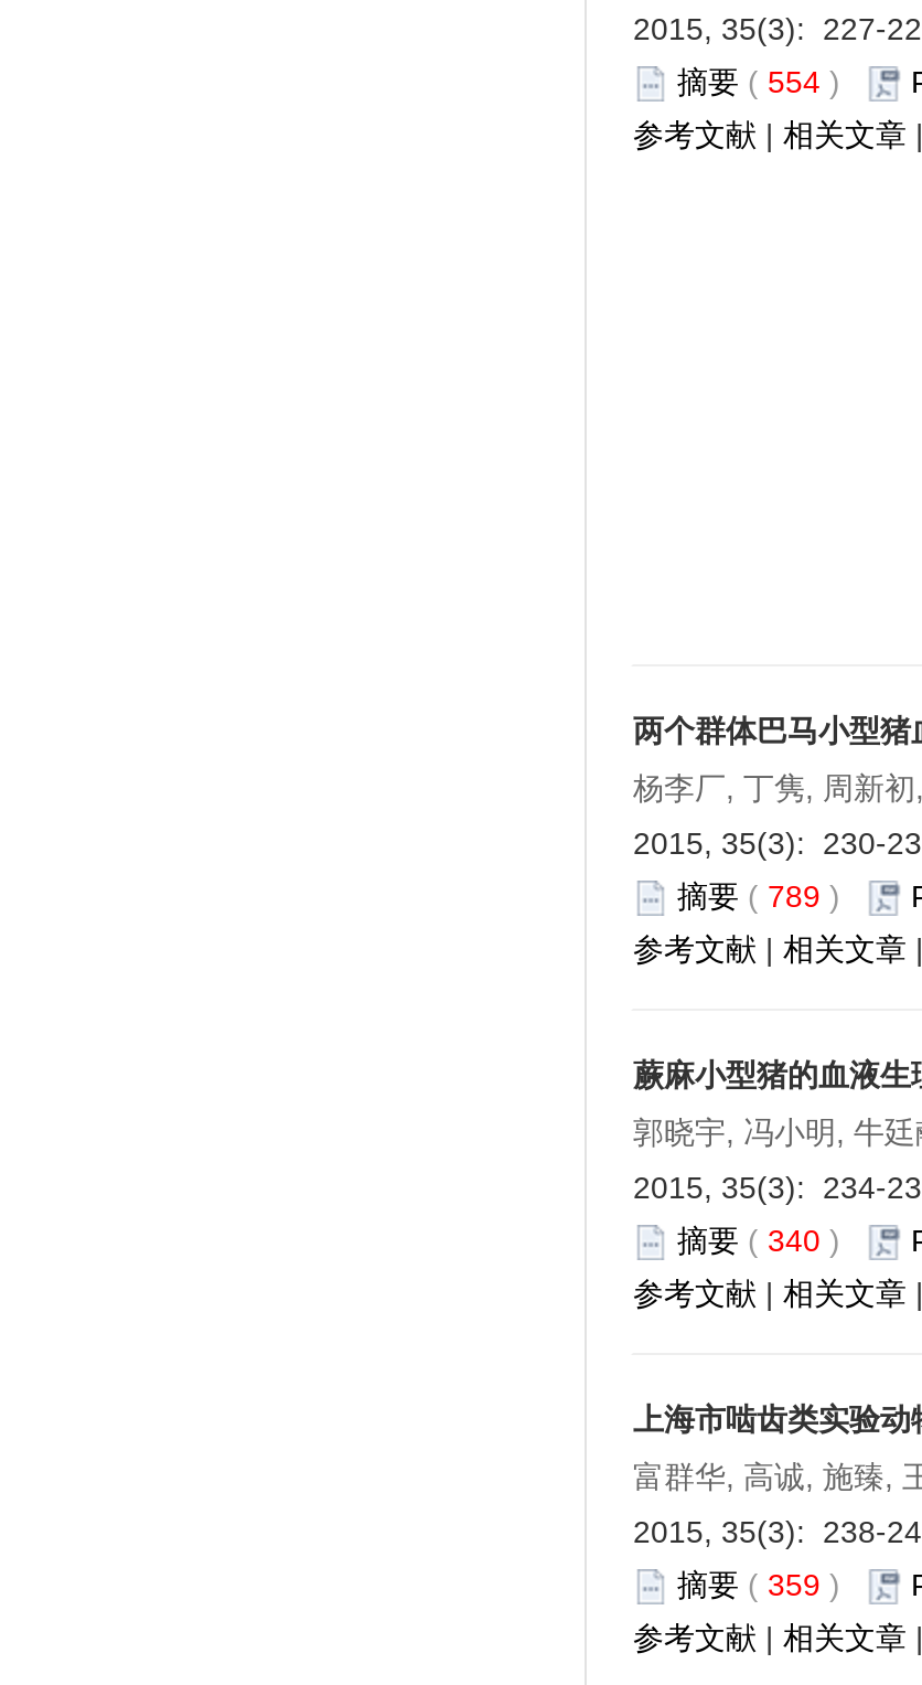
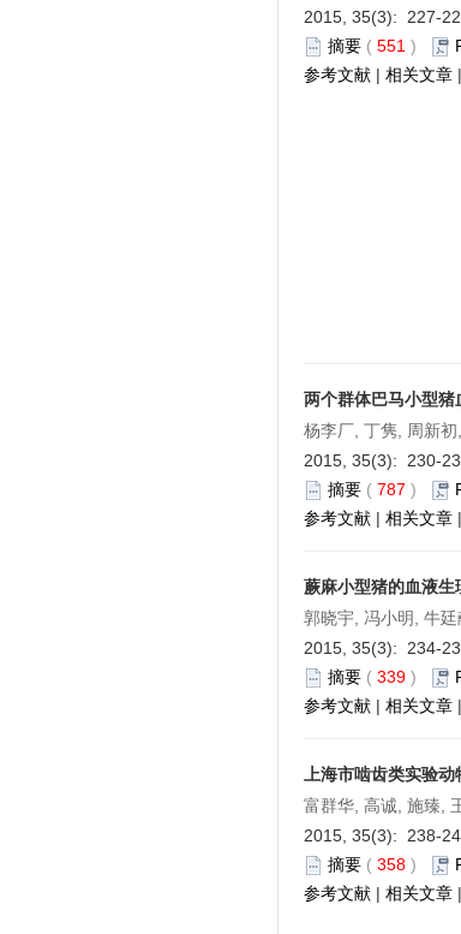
- 摘要(554)
+ 摘要(551)

- 摘要(789)
+ 摘要(787)

- 摘要(340)
+ 摘要(339)

- 摘要(359)
+ 摘要(358)
